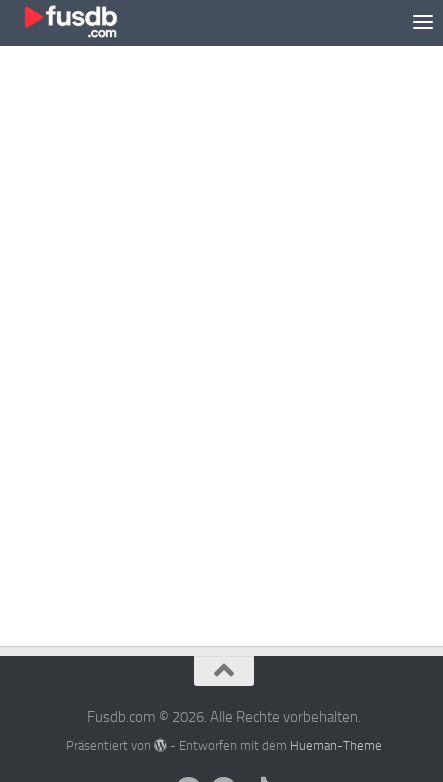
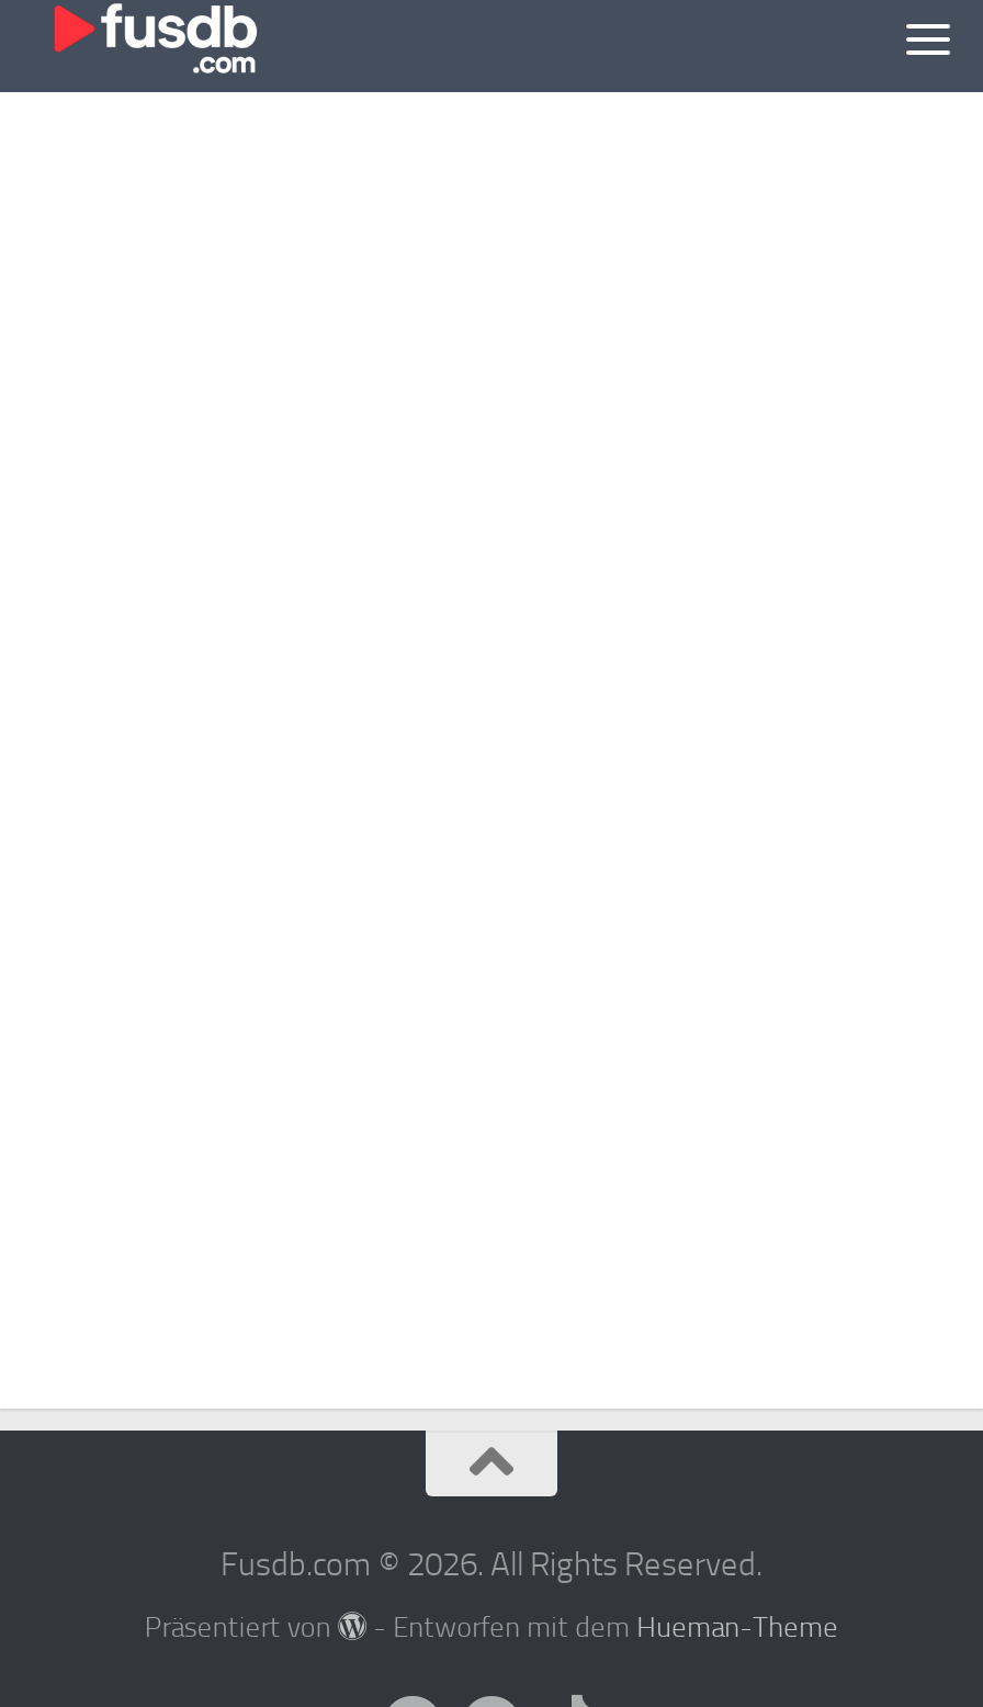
- Fusdb.com © 2026. Alle Rechte vorbehalten.
+ Fusdb.com © 2026. All Rights Reserved.
